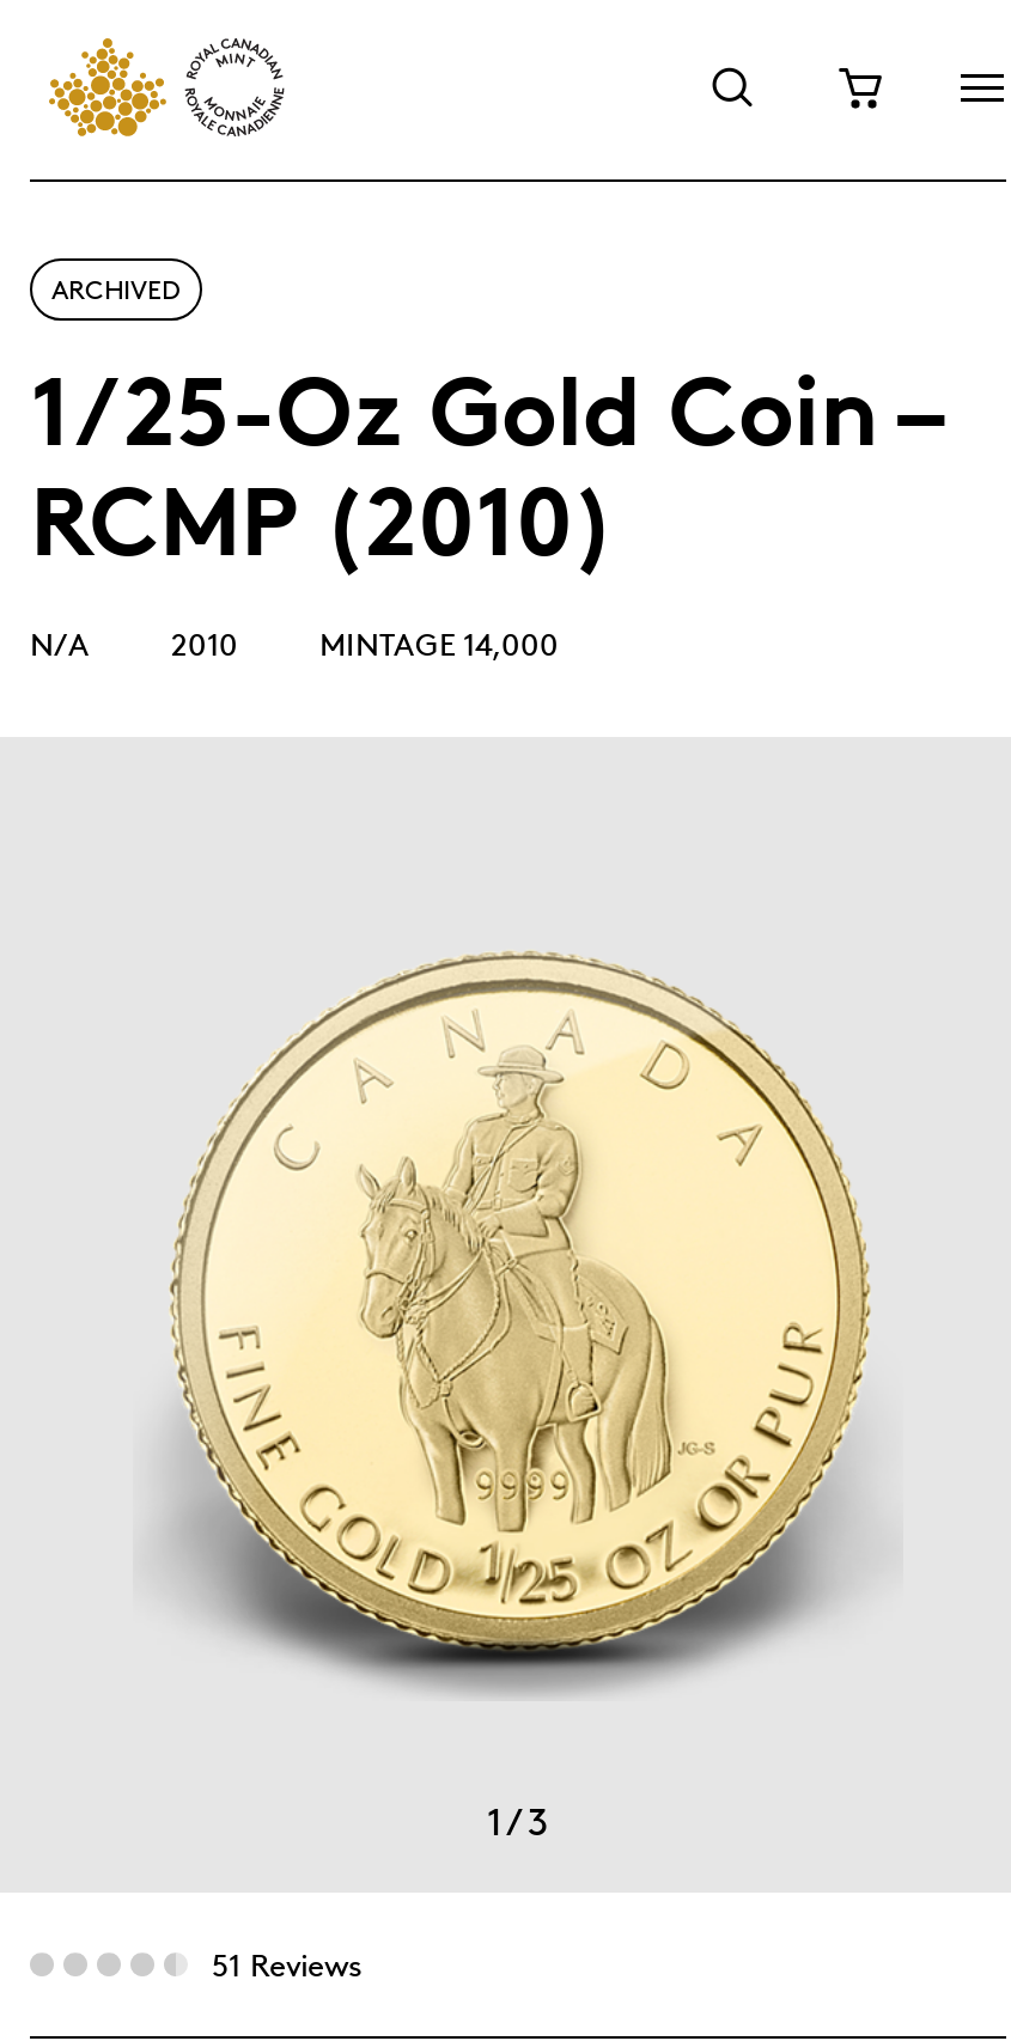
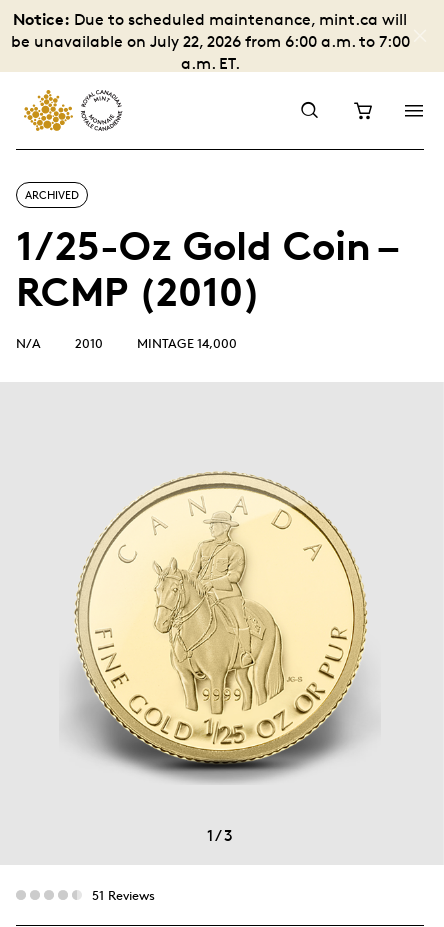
+ Notice: Due to scheduled maintenance, mint.ca will
+ be unavailable on July 22, 2026 from 6:00 a.m. to 7:00
+ a.m. ET.
